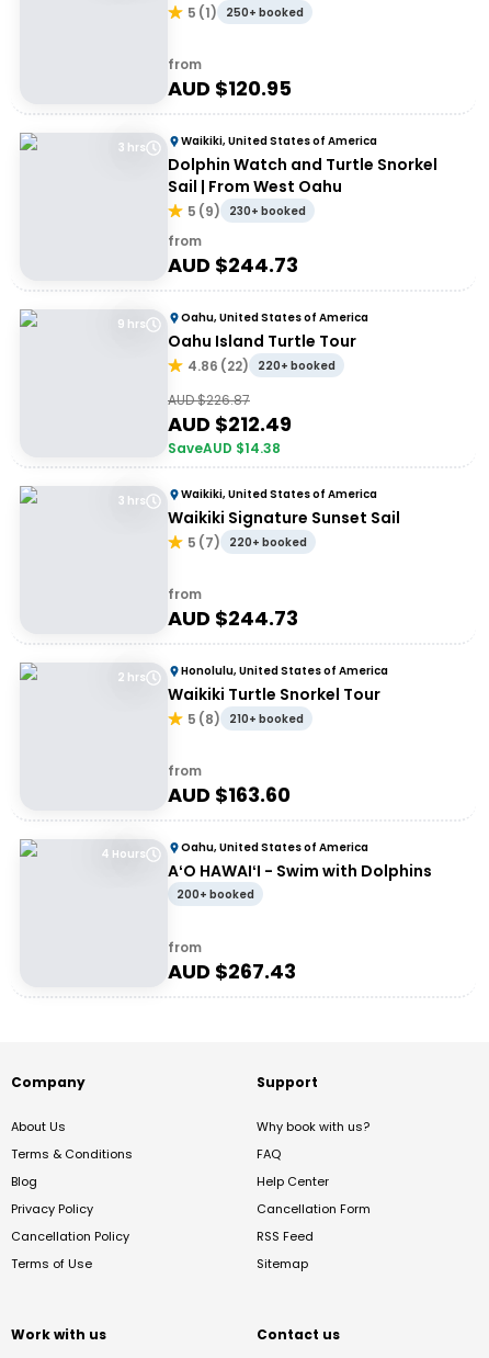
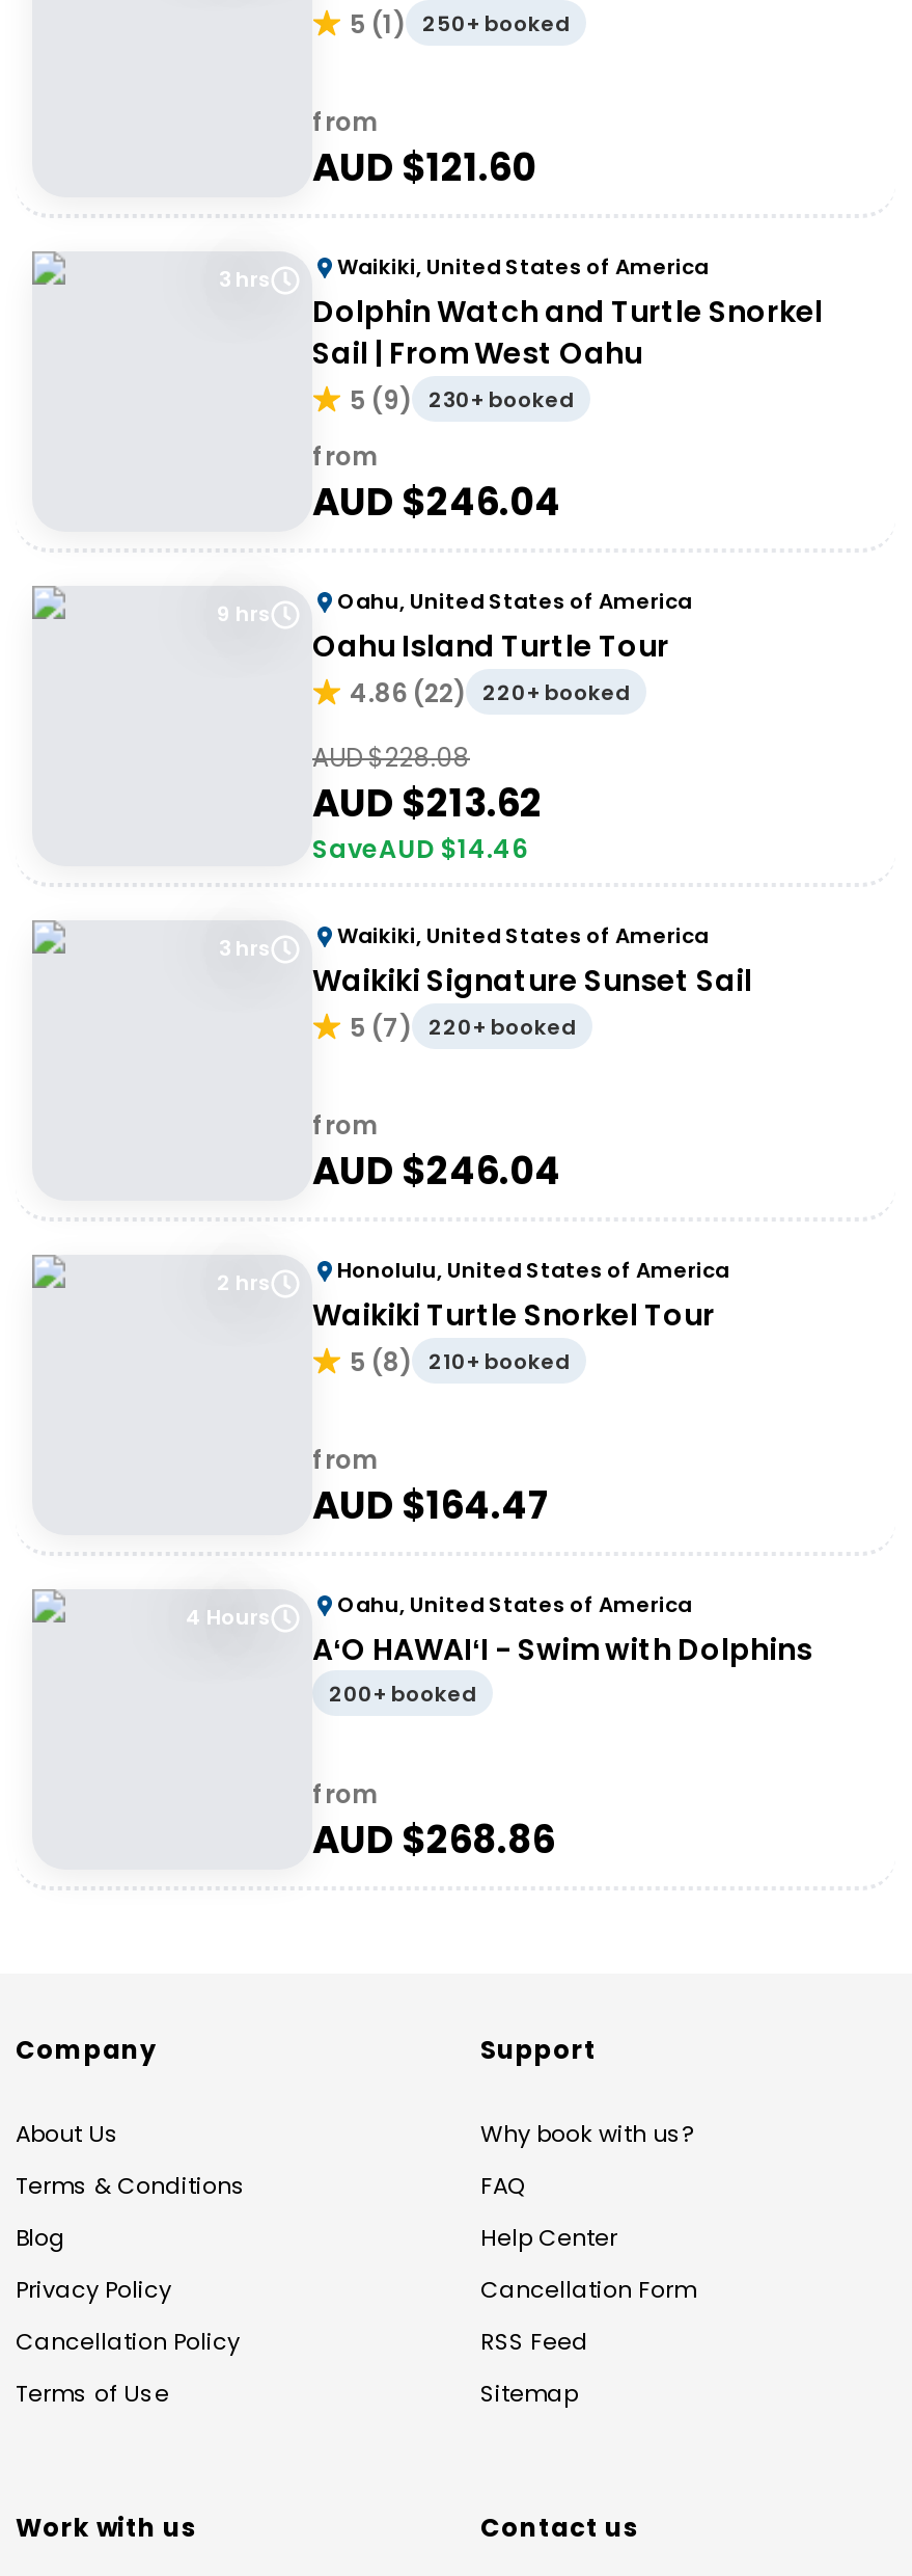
- AUD $120.95
+ AUD $121.60

- AUD $244.73
+ AUD $246.04

- AUD $226.87
+ AUD $228.08

- AUD $212.49
+ AUD $213.62

- SaveAUD $14.38
+ SaveAUD $14.46

- AUD $244.73
+ AUD $246.04

- AUD $163.60
+ AUD $164.47

- AUD $267.43
+ AUD $268.86
